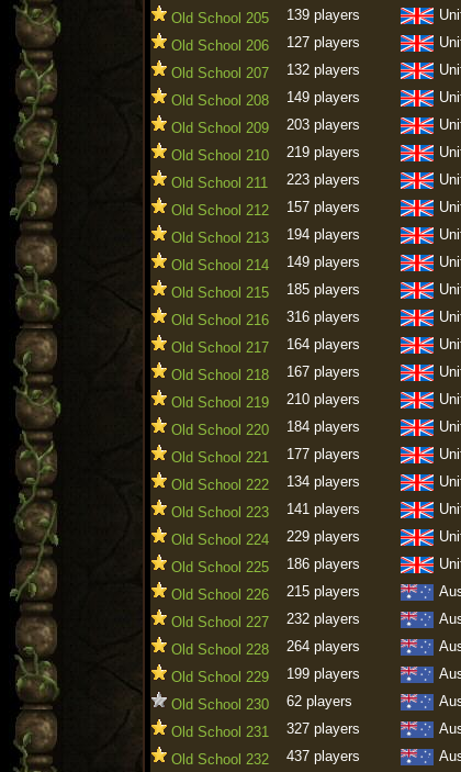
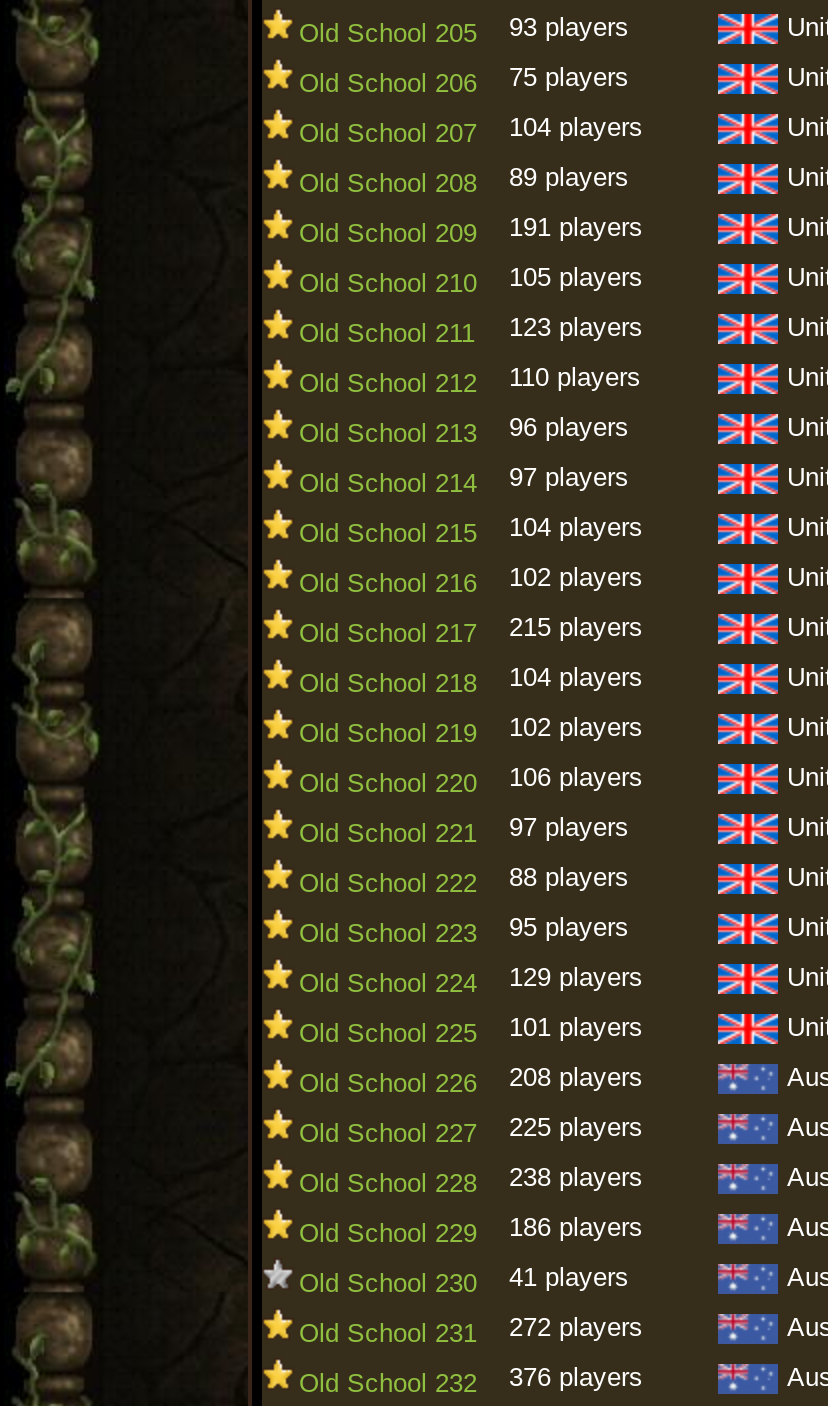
- Old School 205 139 players
+ Old School 205 93 players

- Old School 206 127 players
+ Old School 206 75 players

- Old School 207 132 players
+ Old School 207 104 players

- Old School 208 149 players
+ Old School 208 89 players

- Old School 209 203 players
+ Old School 209 191 players

- Old School 210 219 players
+ Old School 210 105 players

- Old School 211 223 players
+ Old School 211 123 players

- Old School 212 157 players
+ Old School 212 110 players

- Old School 213 194 players
+ Old School 213 96 players

- Old School 214 149 players
+ Old School 214 97 players

- Old School 215 185 players
+ Old School 215 104 players

- Old School 216 316 players
+ Old School 216 102 players

- Old School 217 164 players
+ Old School 217 215 players

- Old School 218 167 players
+ Old School 218 104 players

- Old School 219 210 players
+ Old School 219 102 players

- Old School 220 184 players
+ Old School 220 106 players

- Old School 221 177 players
+ Old School 221 97 players

- Old School 222 134 players
+ Old School 222 88 players

- Old School 223 141 players
+ Old School 223 95 players

- Old School 224 229 players
+ Old School 224 129 players

- Old School 225 186 players
+ Old School 225 101 players

- Old School 226 215 players
+ Old School 226 208 players

- Old School 227 232 players
+ Old School 227 225 players

- Old School 228 264 players
+ Old School 228 238 players

- Old School 229 199 players
+ Old School 229 186 players

- Old School 230 62 players
+ Old School 230 41 players

- Old School 231 327 players
+ Old School 231 272 players

- Old School 232 437 players
+ Old School 232 376 players
